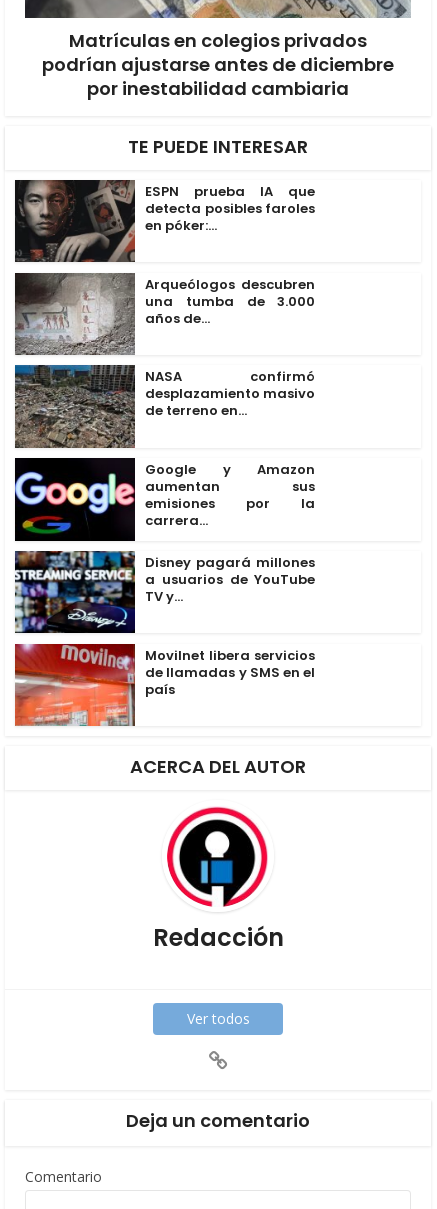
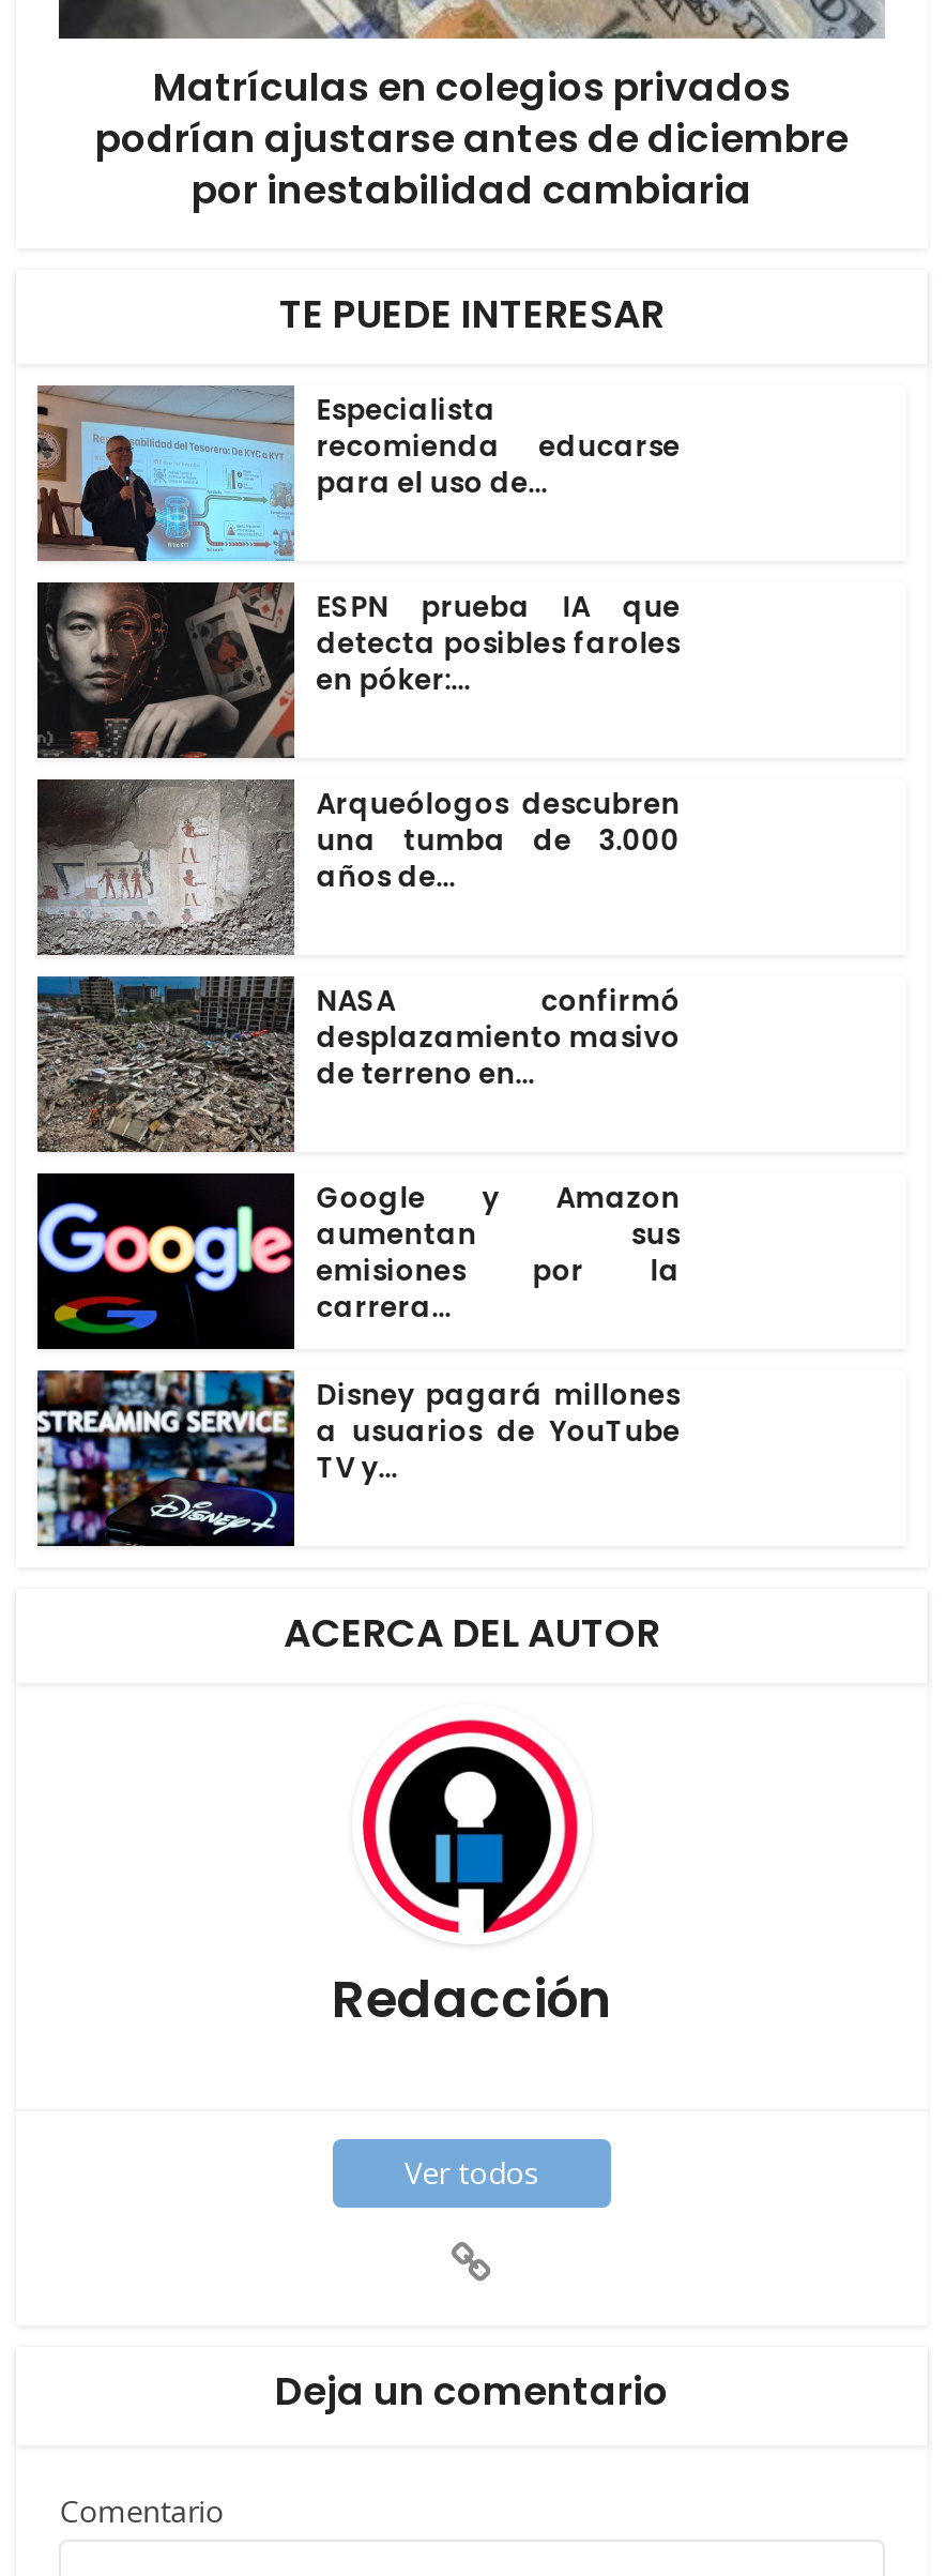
+ [image]
+ Especialista
+ recomienda educarse
+ para el uso de...

moved down: [image] | ESPN prueba IA que | detecta posibles faroles | ... | a usuarios de YouTube | TV y...

- [image]
- Movilnet libera servicios
- de llamadas y SMS en el
- país
